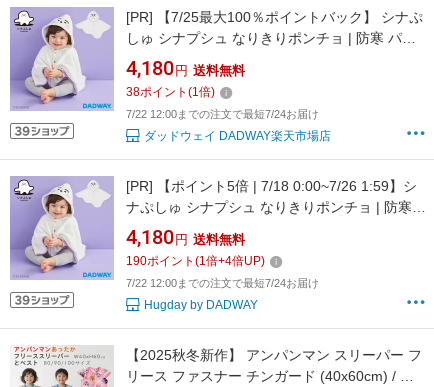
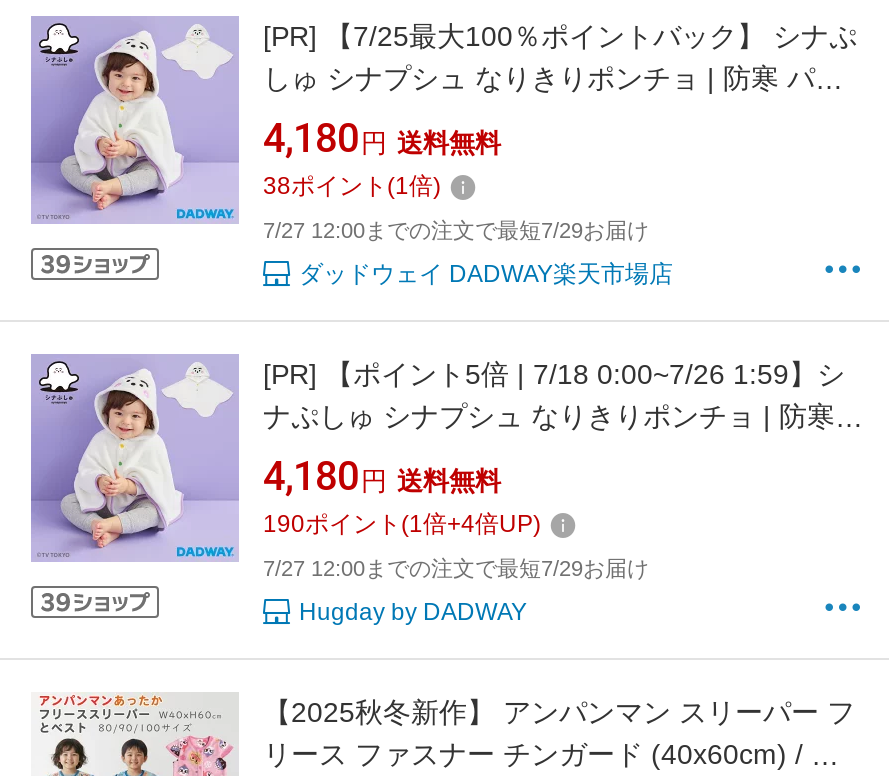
- 7/22 12:00までの注文で最短7/24お届け
+ 7/27 12:00までの注文で最短7/29お届け

- 7/22 12:00までの注文で最短7/24お届け
+ 7/27 12:00までの注文で最短7/29お届け
